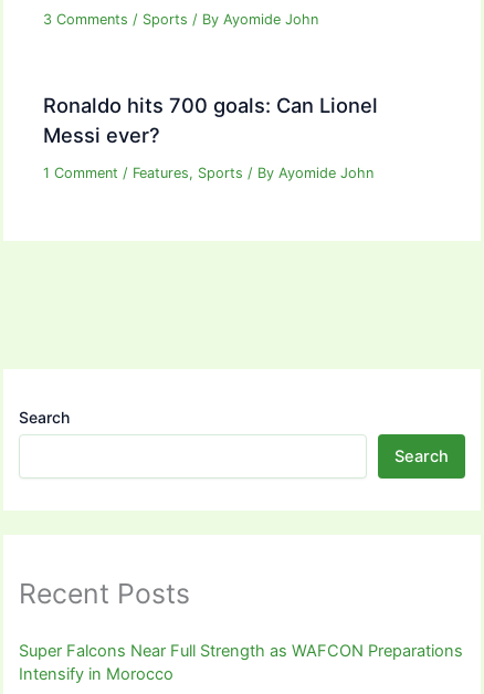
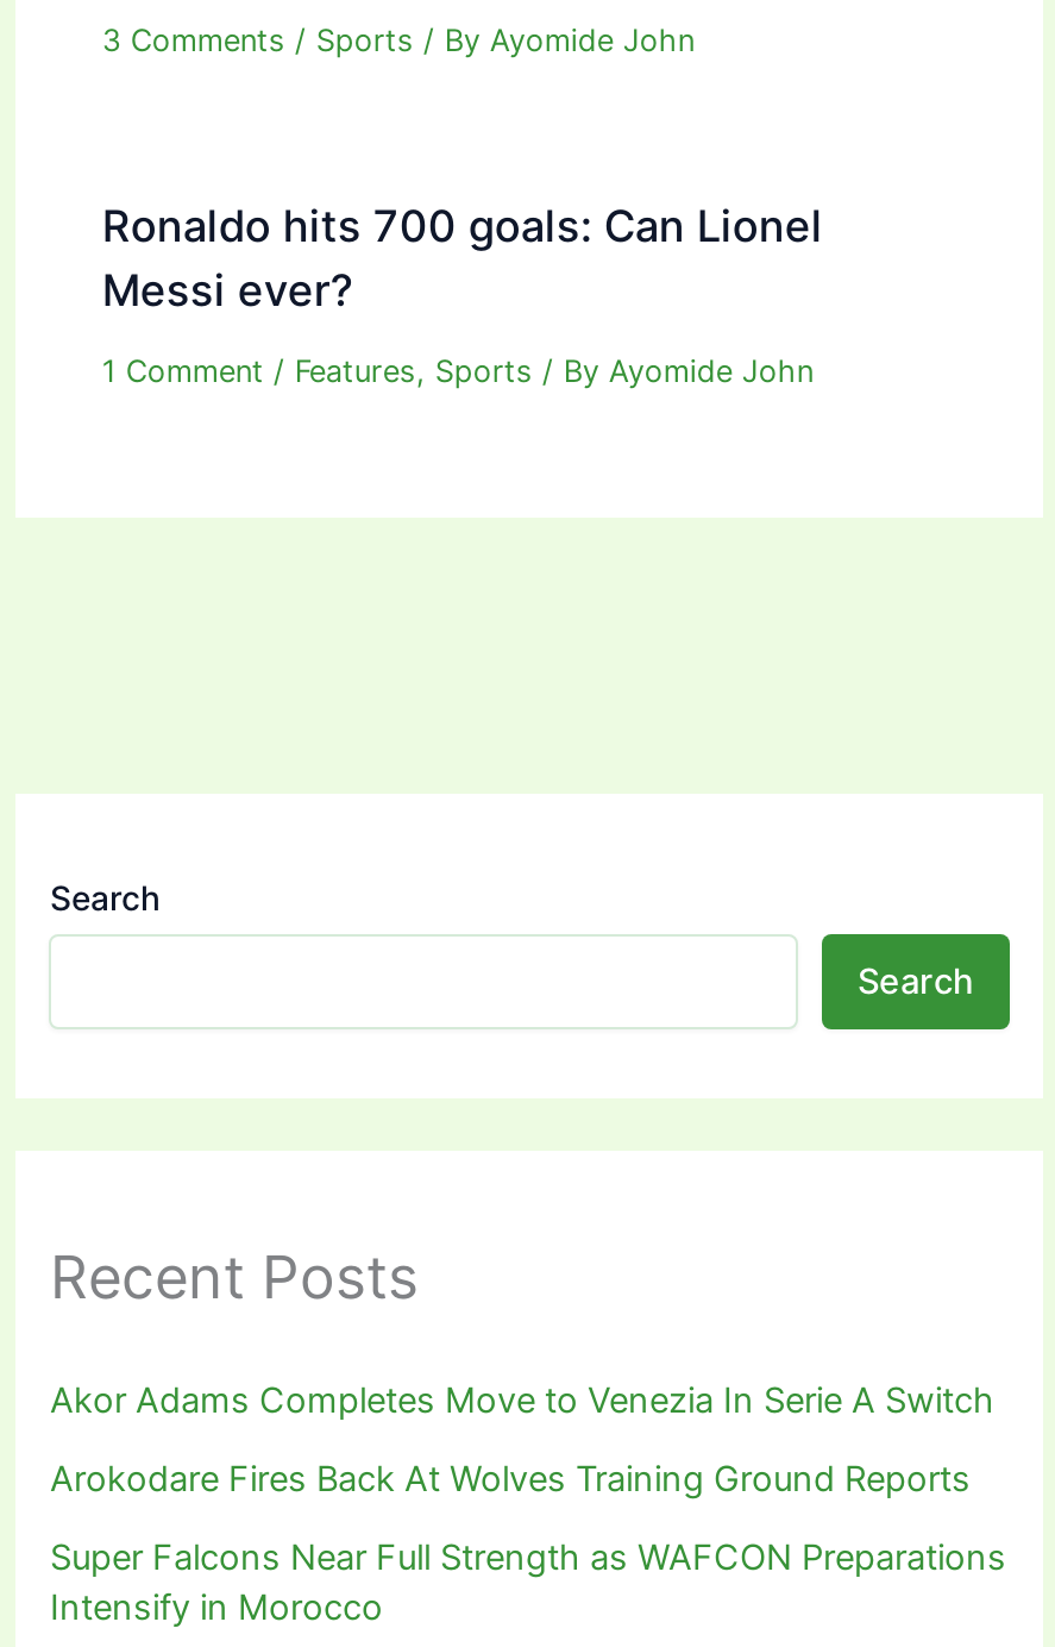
+ Akor Adams Completes Move to Venezia In Serie A Switch
+ Arokodare Fires Back At Wolves Training Ground Reports
